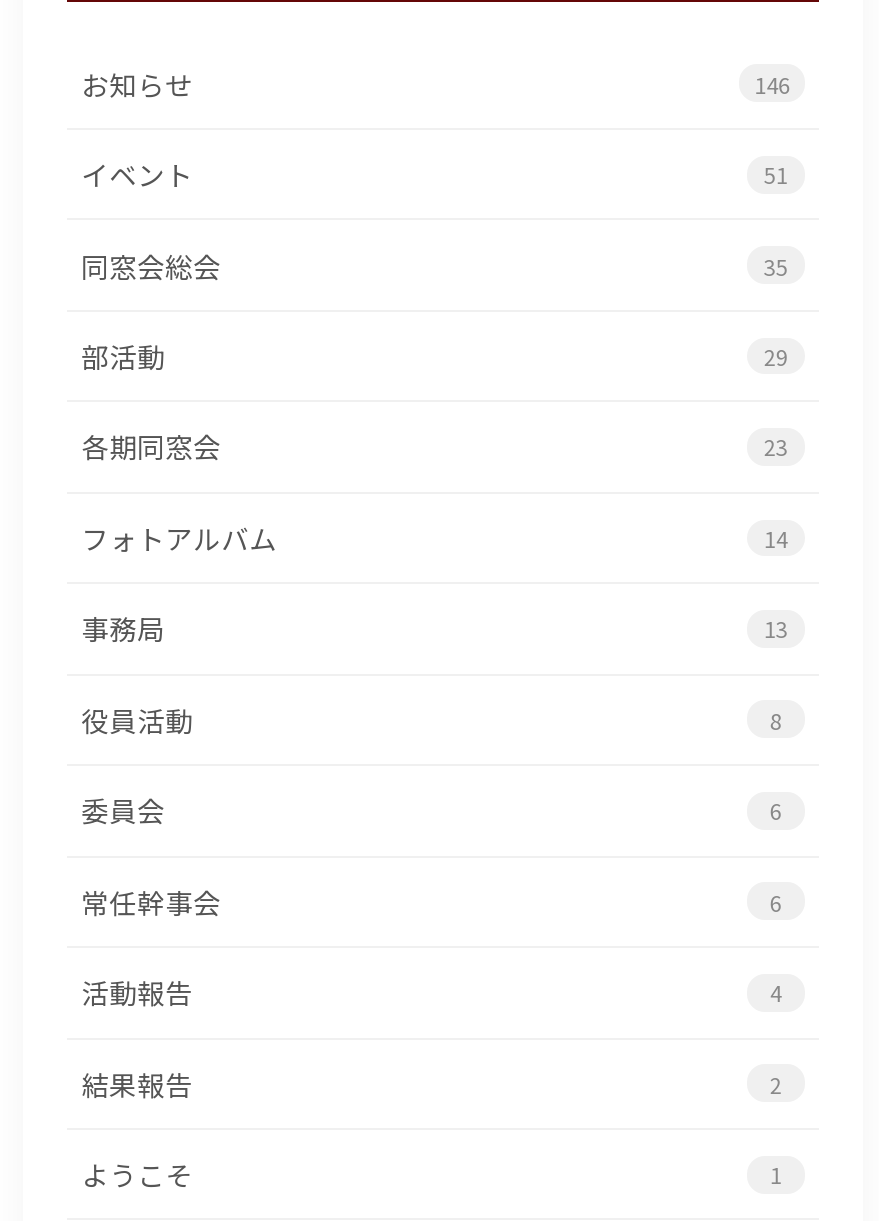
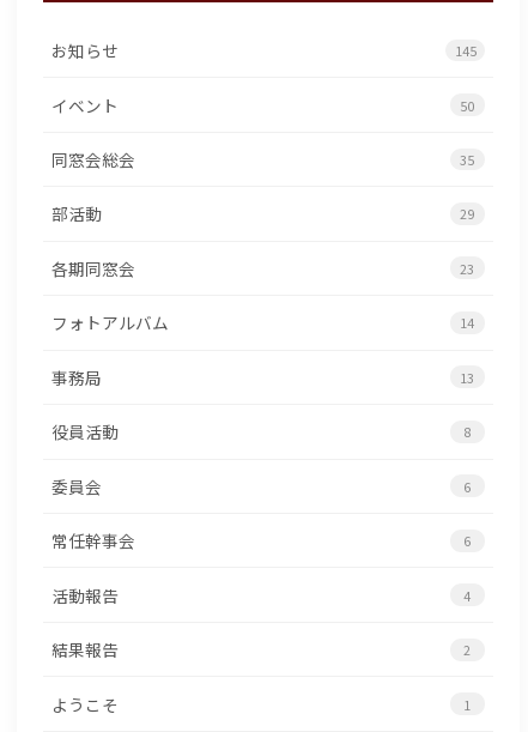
- 146
+ 145

- 51
+ 50
